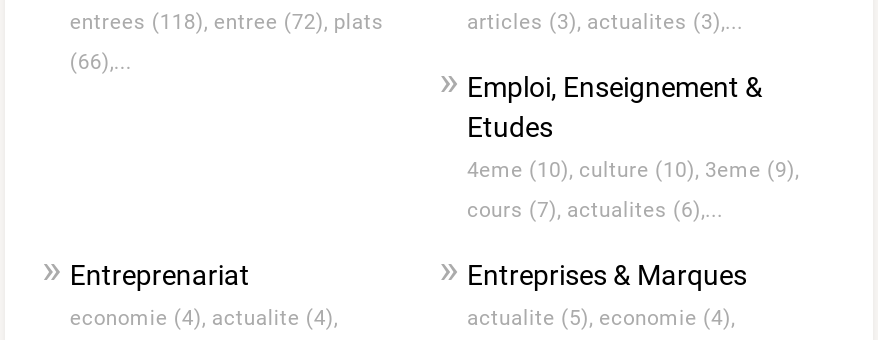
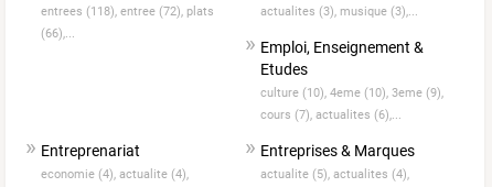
- articles (3), actualites (3),...
+ actualites (3), musique (3),...

- 4eme (10), culture (10), 3eme (9),
+ culture (10), 4eme (10), 3eme (9),

- actualite (5), economie (4),
+ actualite (5), actualites (4),
